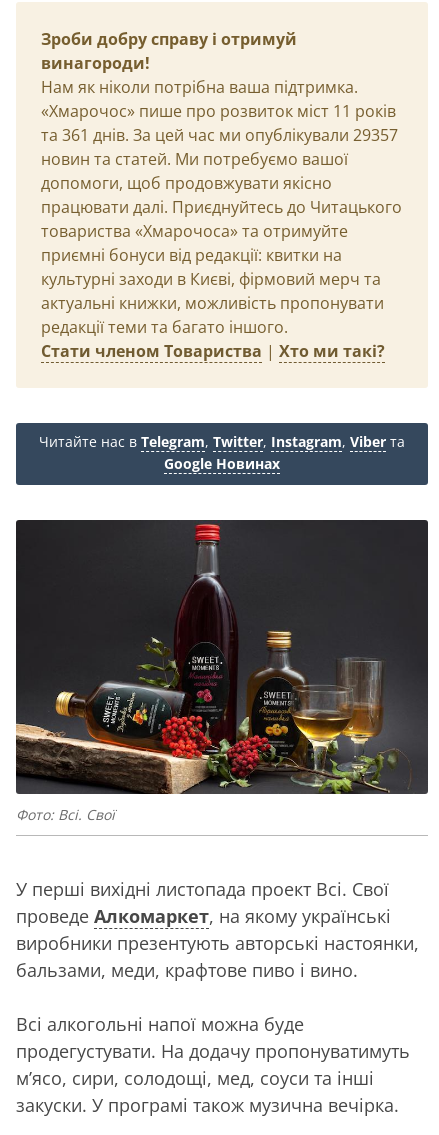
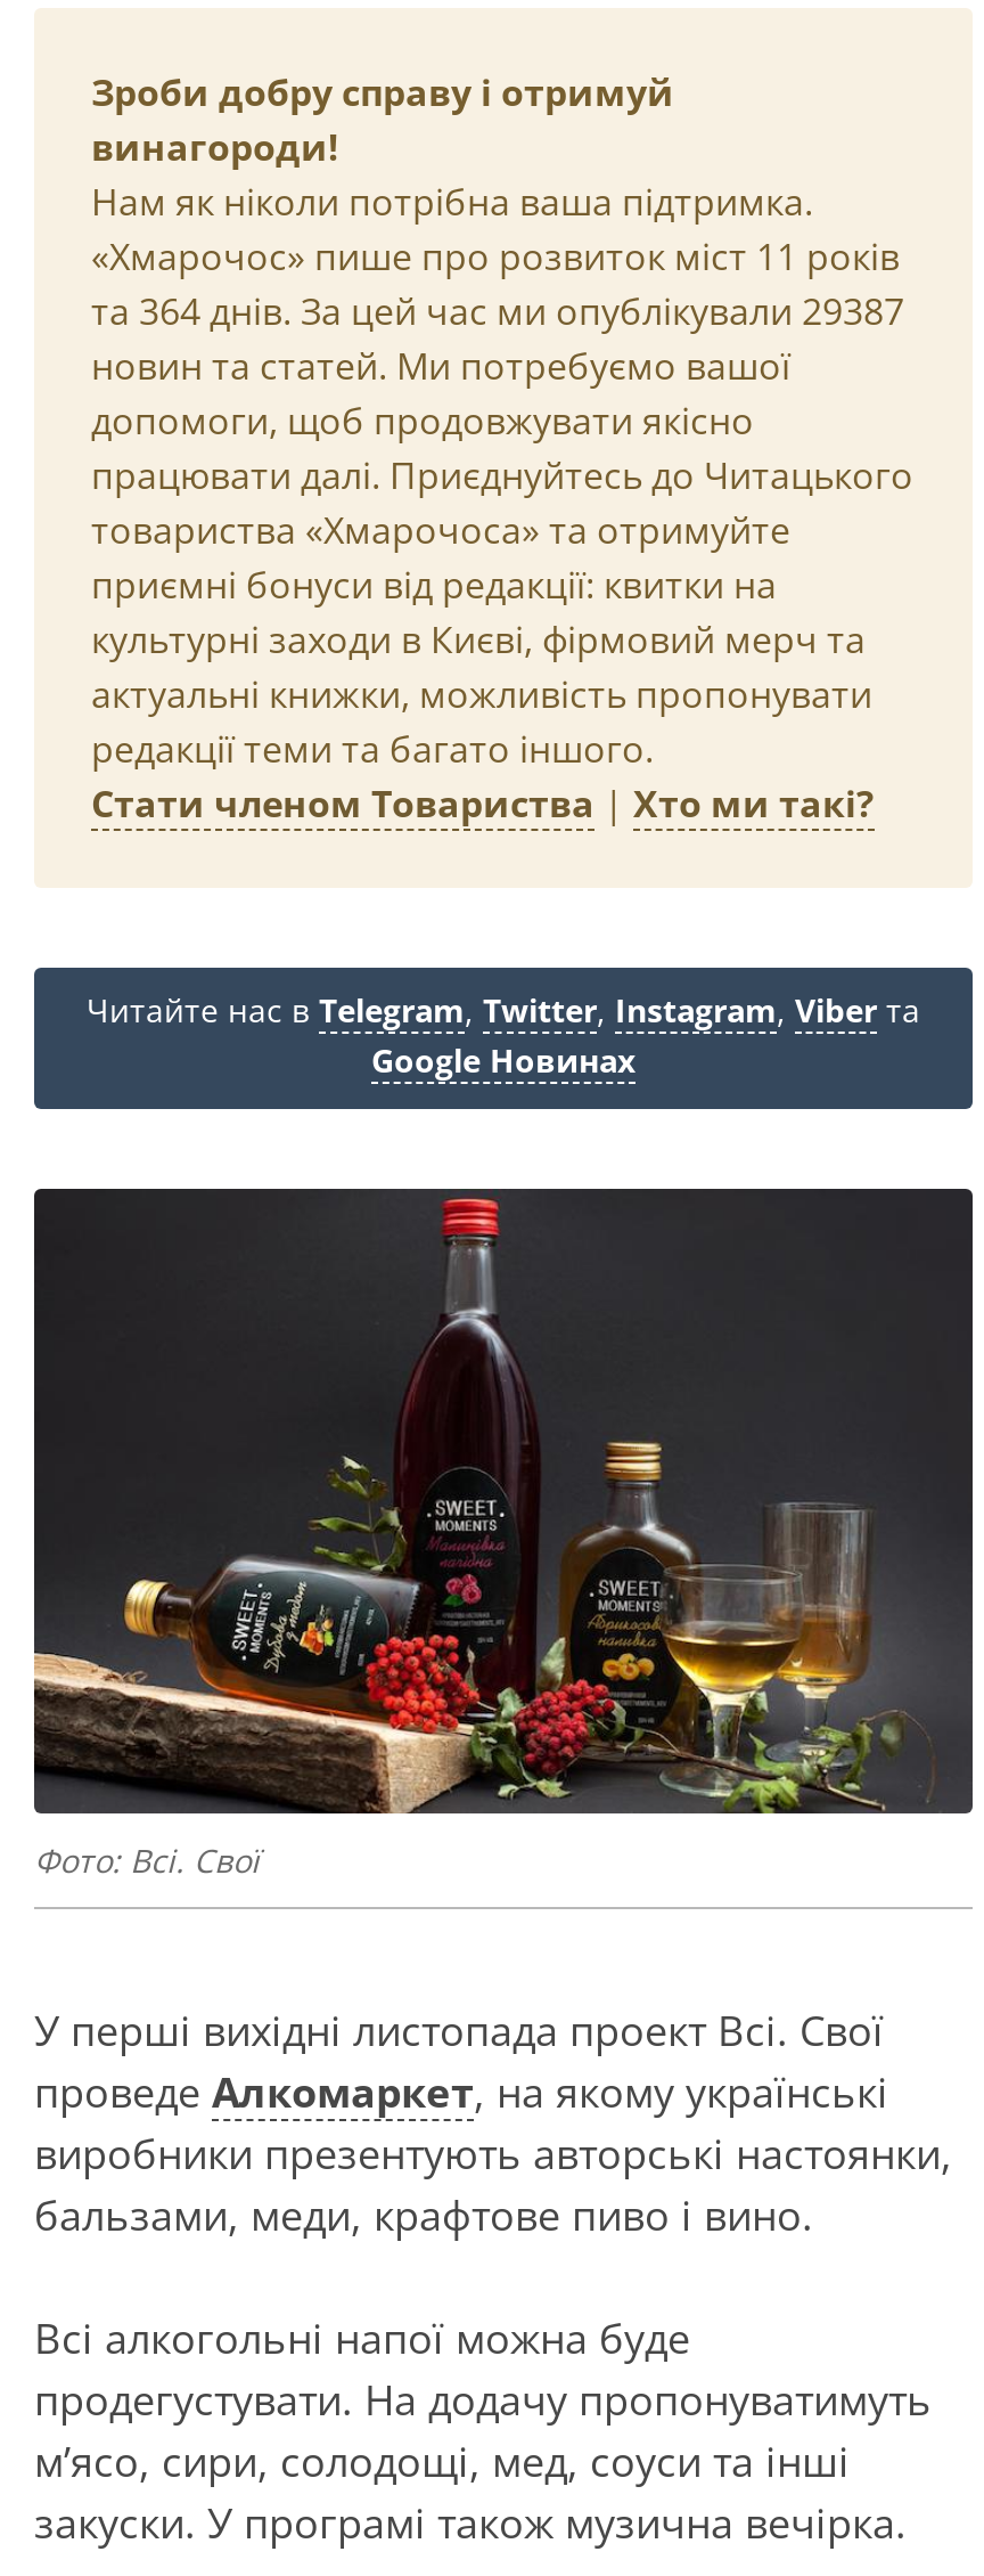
- та 361 днів. За цей час ми опублікували 29357
+ та 364 днів. За цей час ми опублікували 29387
